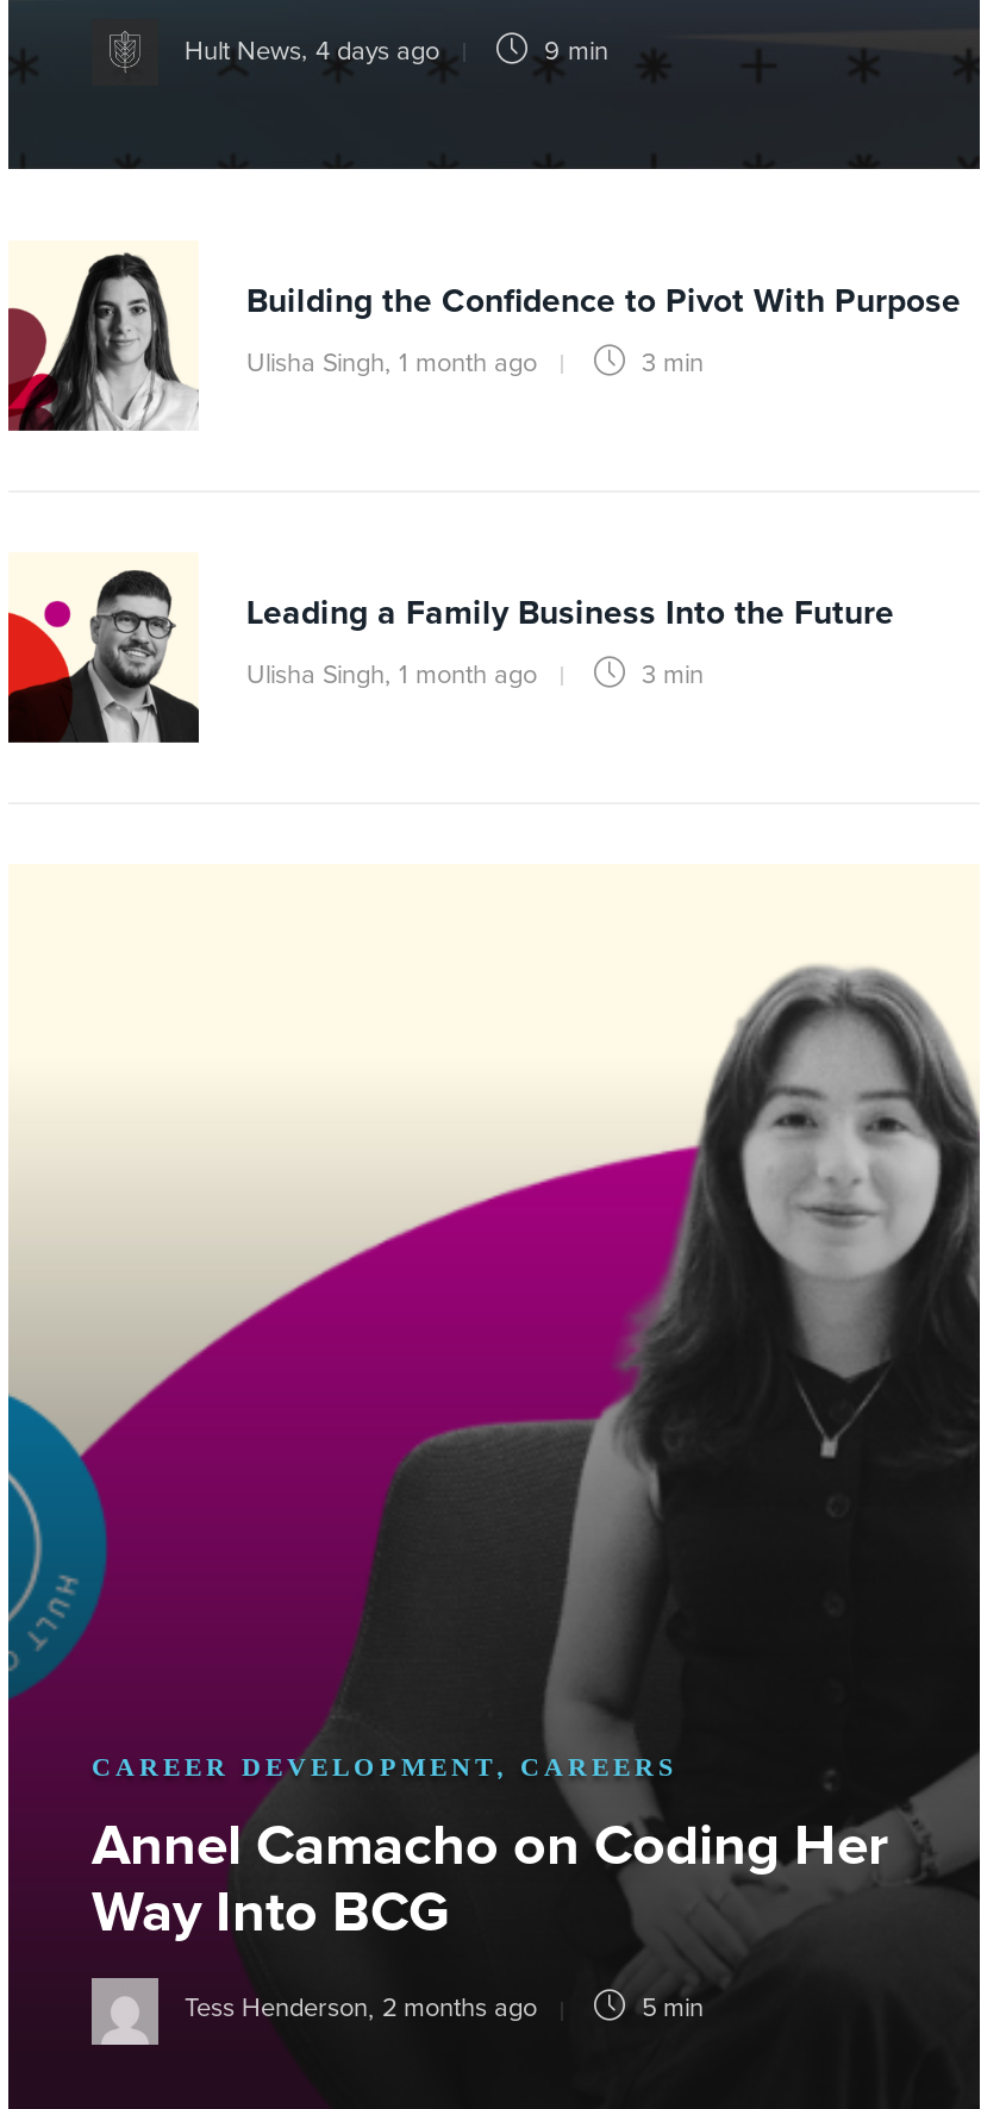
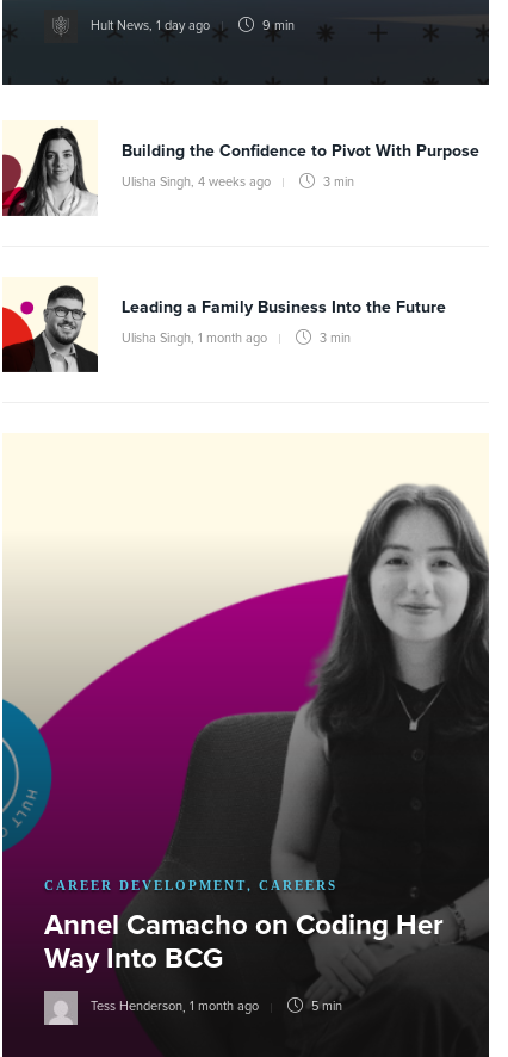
- Hult News, 4 days ago
+ Hult News, 1 day ago

- Ulisha Singh, 1 month ago
+ Ulisha Singh, 4 weeks ago

- Tess Henderson, 2 months ago
+ Tess Henderson, 1 month ago
